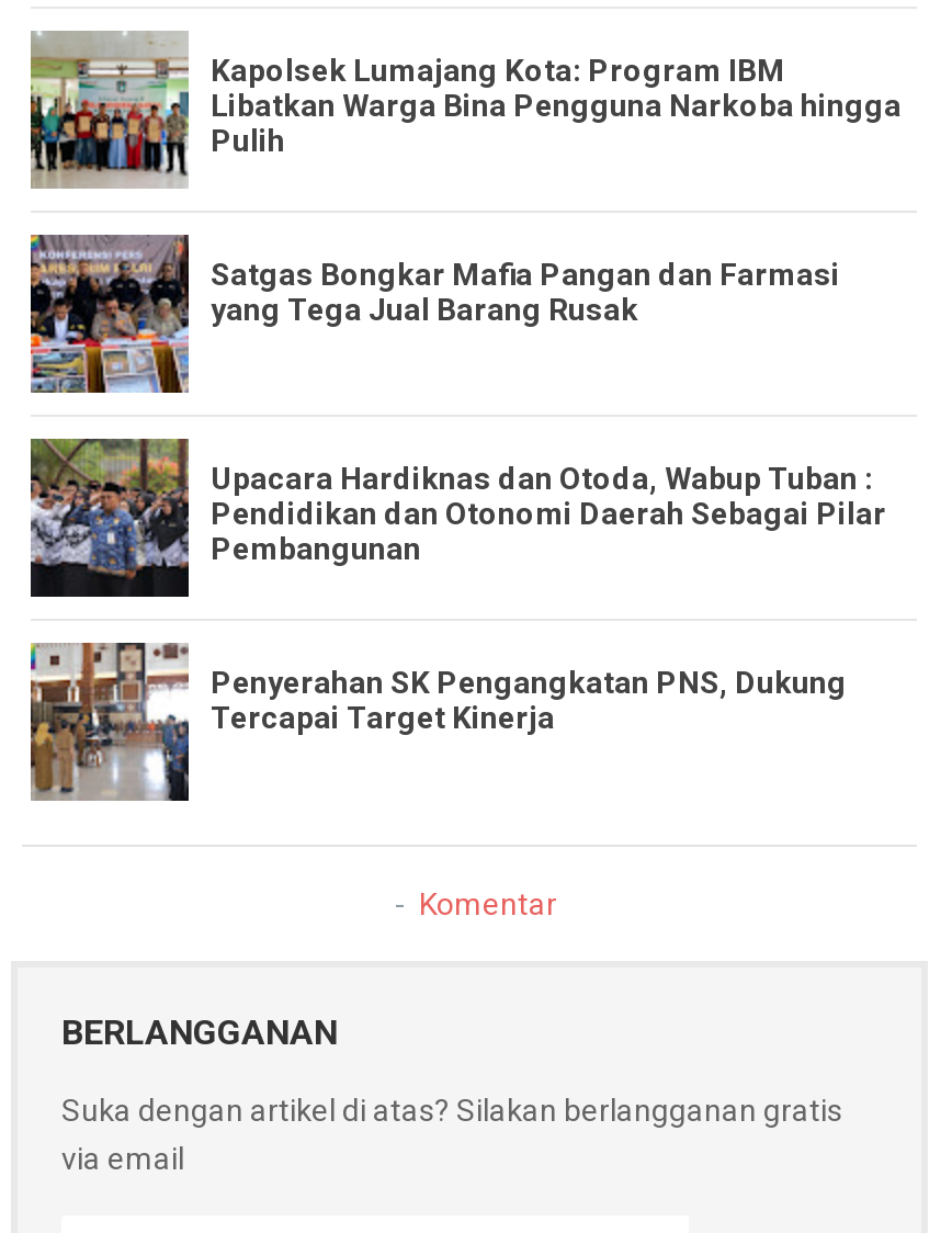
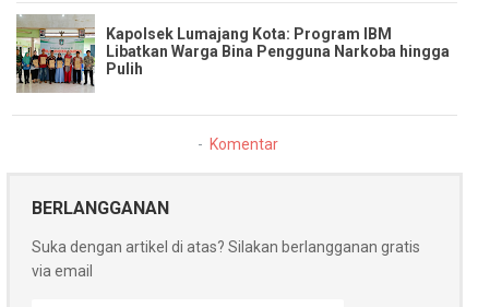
- [image]
- Satgas Bongkar Mafia Pangan dan Farmasi
- yang Tega Jual Barang Rusak

- [image]
- Upacara Hardiknas dan Otoda, Wabup Tuban :
- Pendidikan dan Otonomi Daerah Sebagai Pilar
- Pembangunan

- [image]
- Penyerahan SK Pengangkatan PNS, Dukung
- Tercapai Target Kinerja
